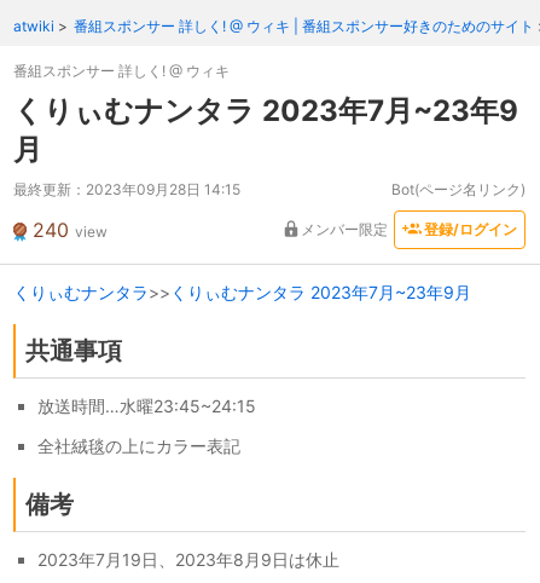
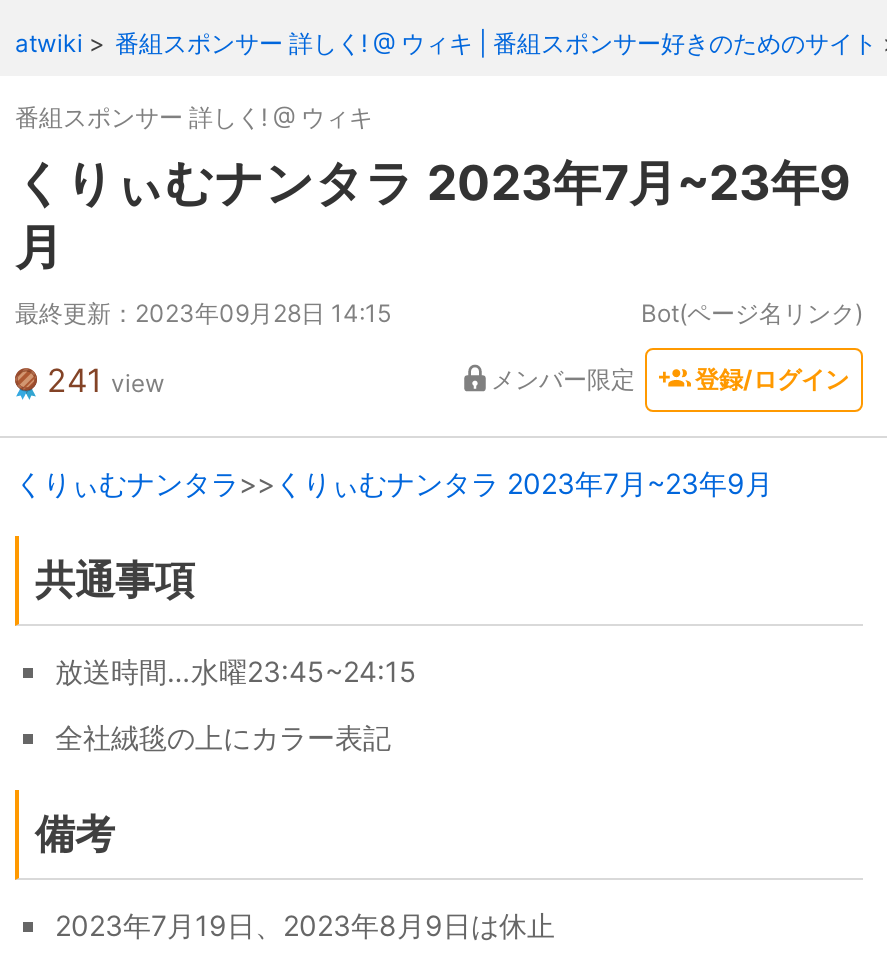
- 240 view
+ 241 view
